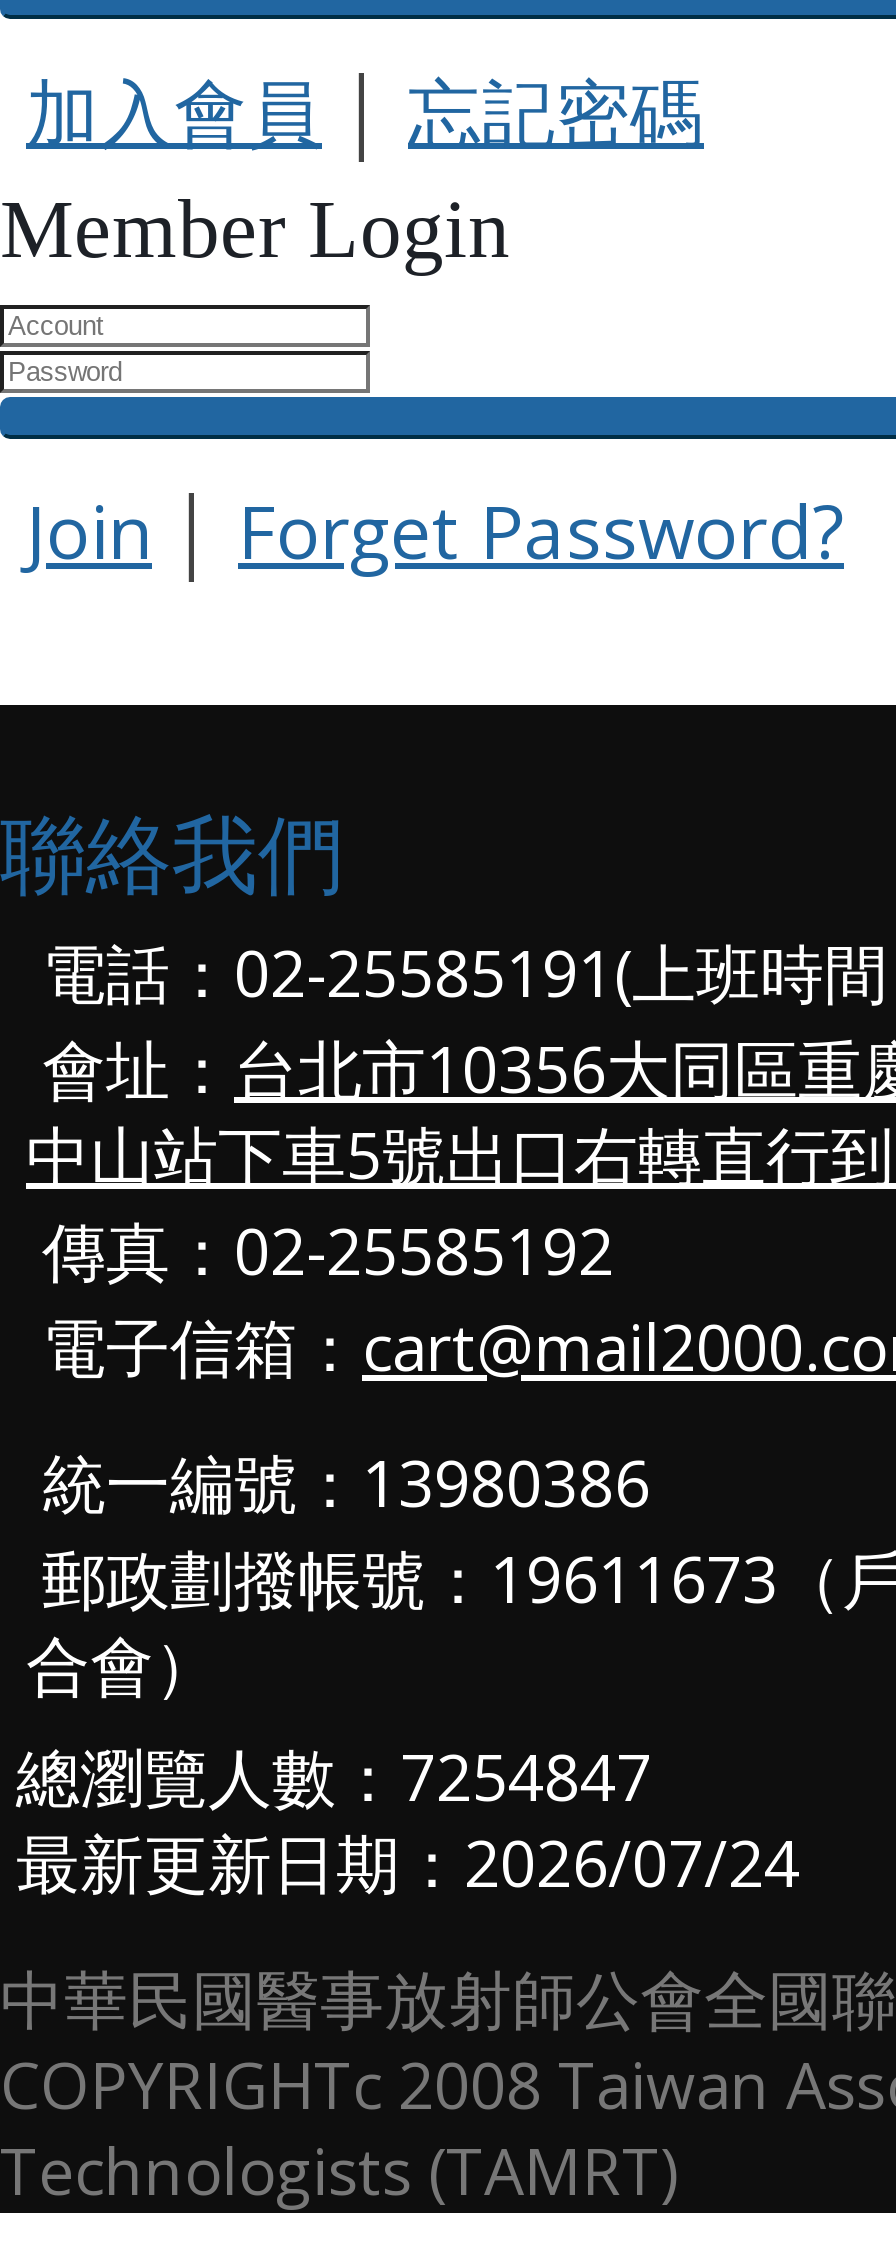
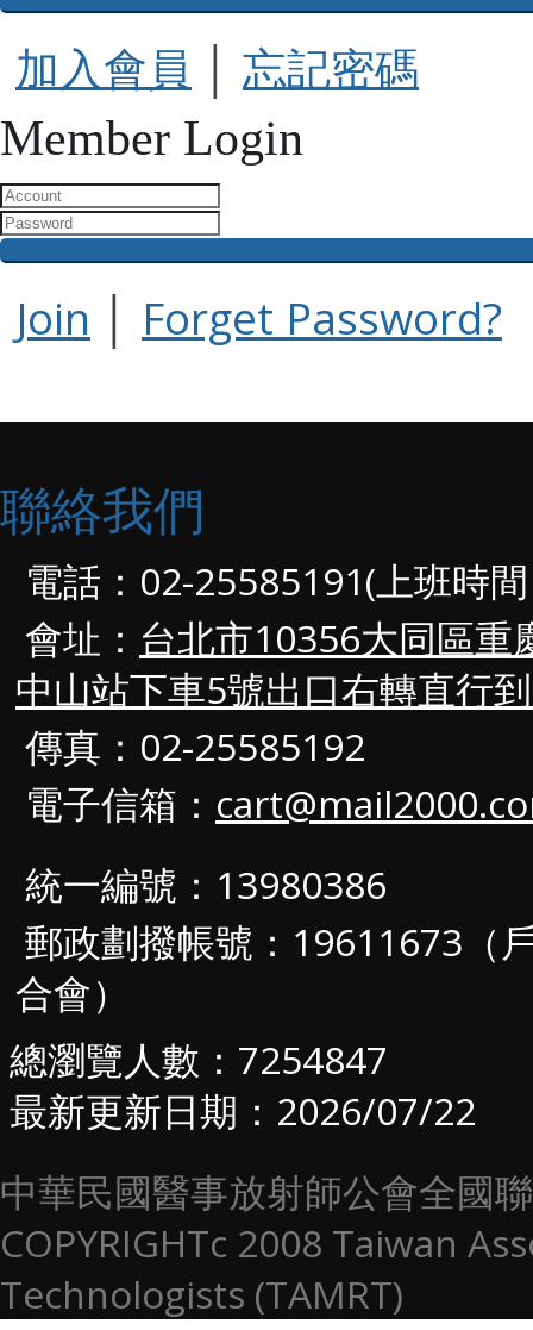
- 最新更新日期：2026/07/24
+ 最新更新日期：2026/07/22
